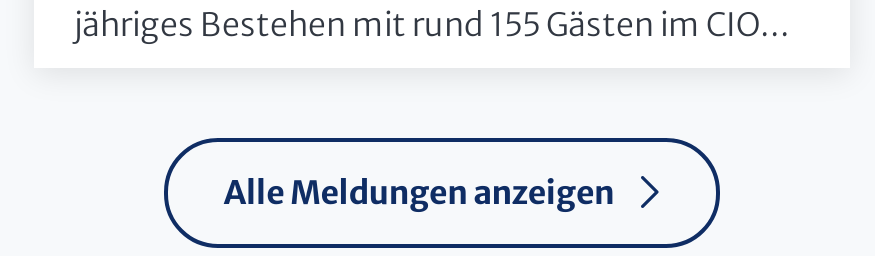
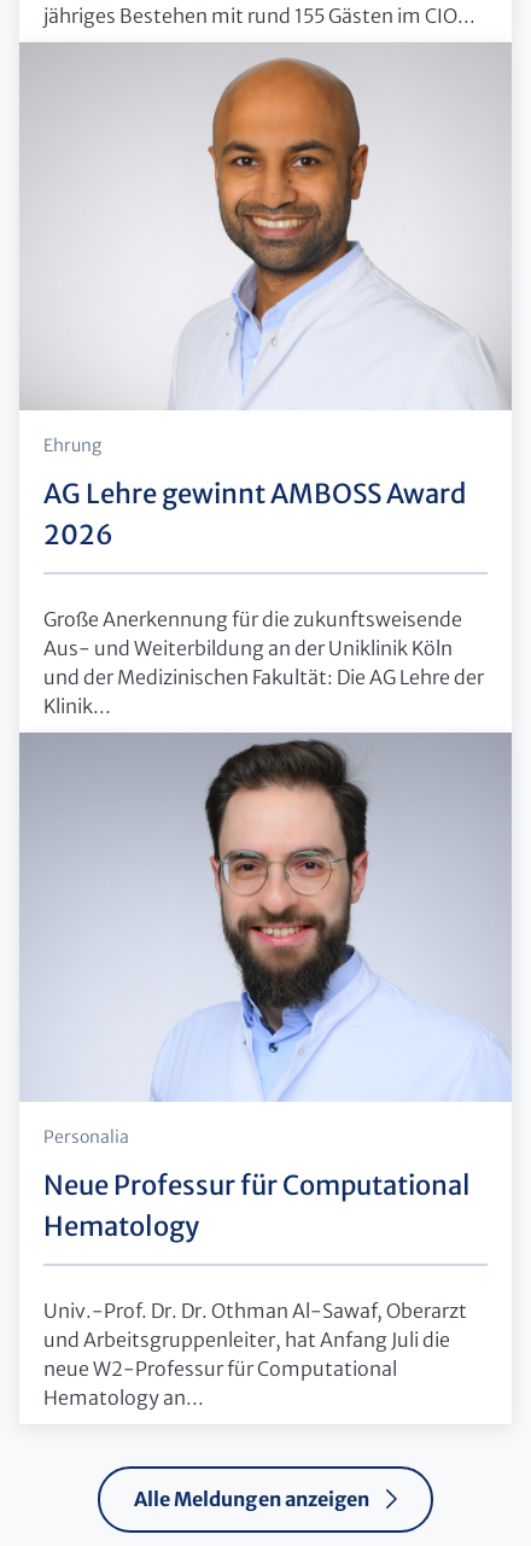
+ [image]
+ Ehrung
+ AG Lehre gewinnt AMBOSS Award
+ 2026
+ Große Anerkennung für die zukunftsweisende
+ Aus- und Weiterbildung an der Uniklinik Köln
+ und der Medizinischen Fakultät: Die AG Lehre der
+ Klinik...

+ [image]
+ Personalia
+ Neue Professur für Computational
+ Hematology
+ Univ.-Prof. Dr. Dr. Othman Al-Sawaf, Oberarzt
+ und Arbeitsgruppenleiter, hat Anfang Juli die
+ neue W2-Professur für Computational
+ Hematology an...
